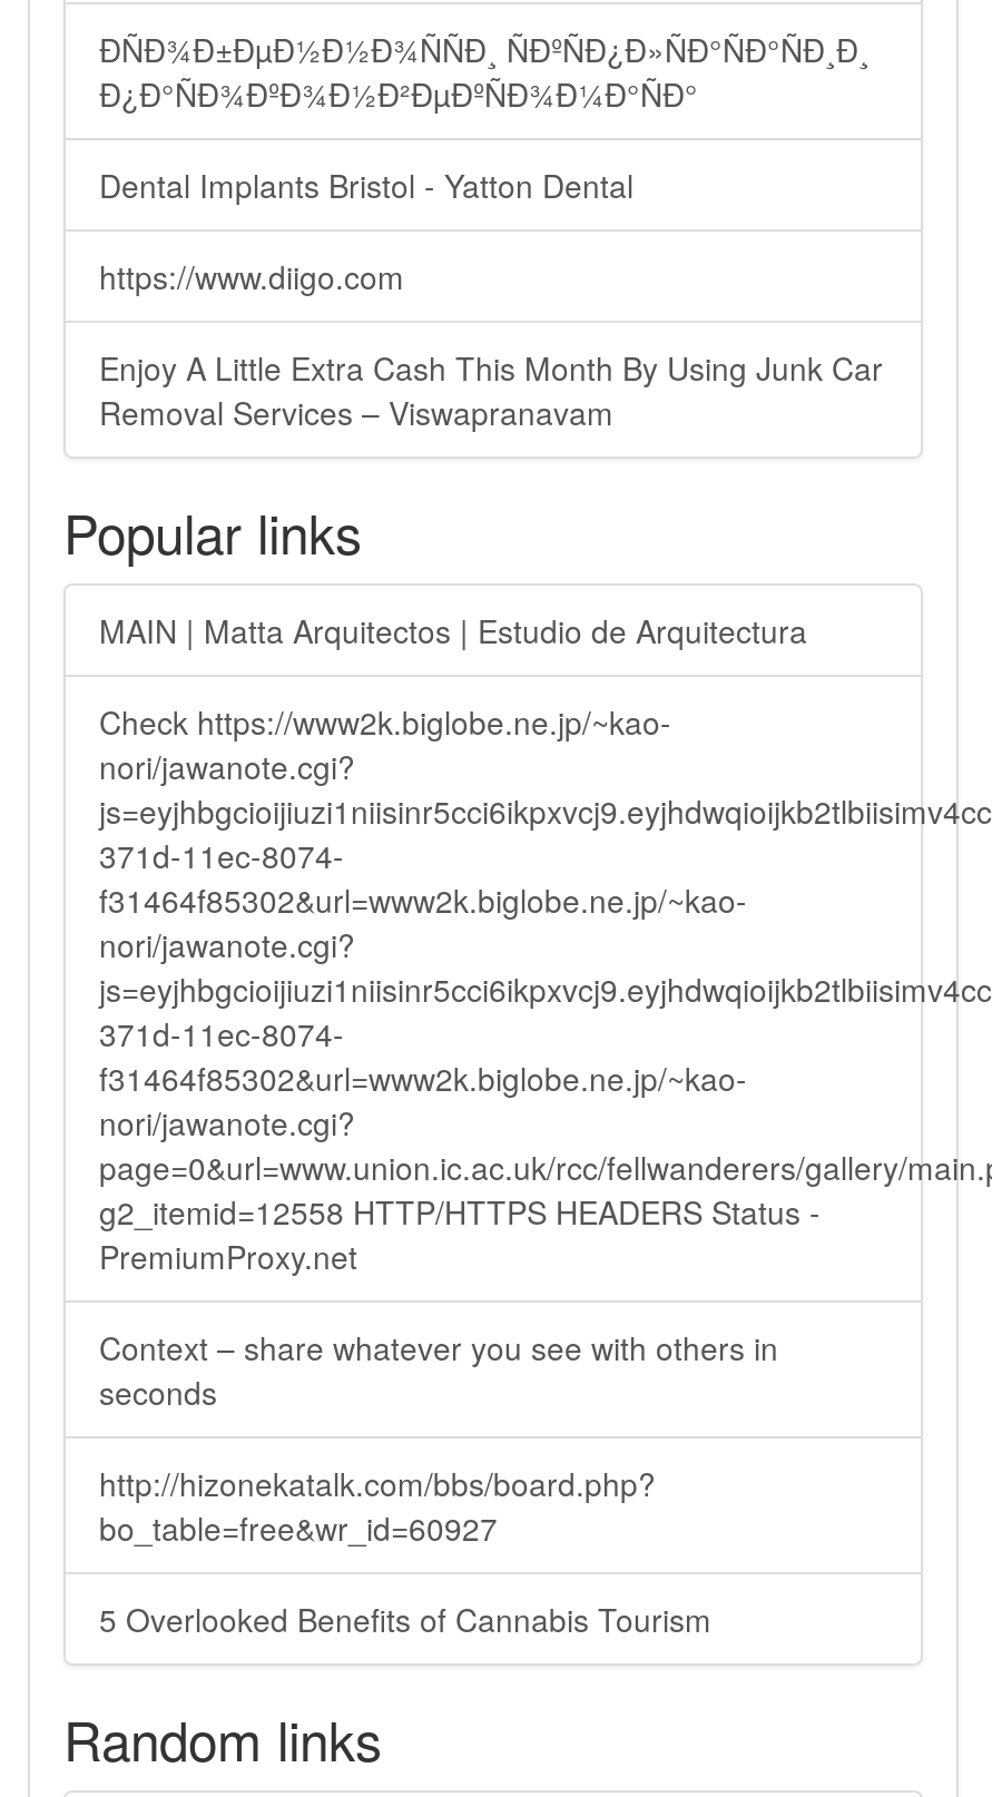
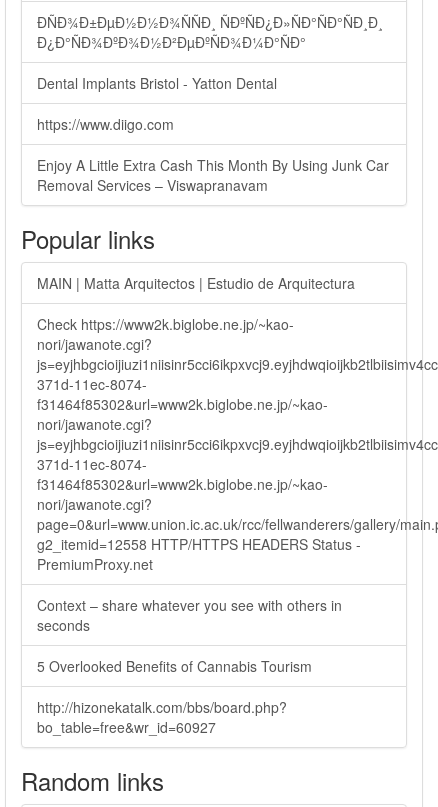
moved down: http://hizonekatalk.com/bbs/board.php? | bo_table=free&wr_id=60927

moved up: 5 Overlooked Benefits of Cannabis Tourism
